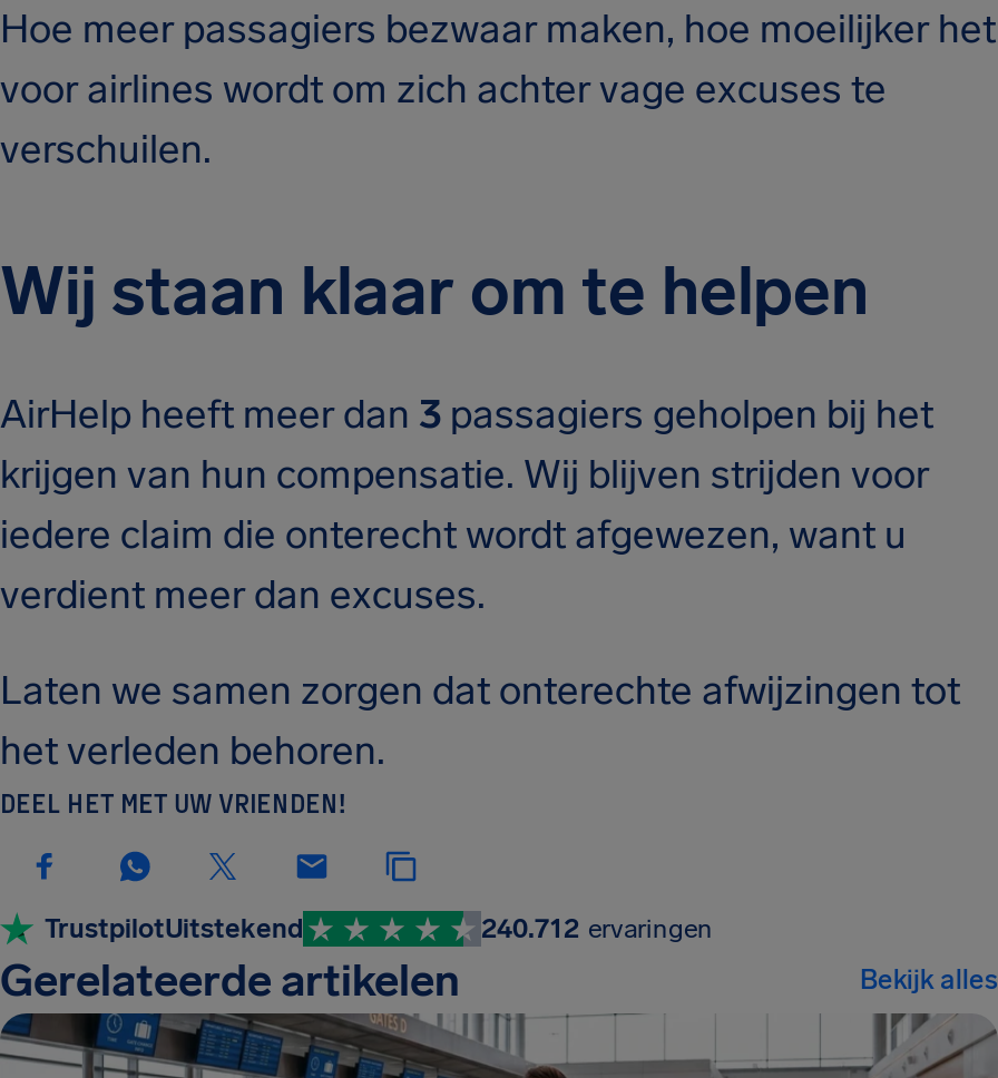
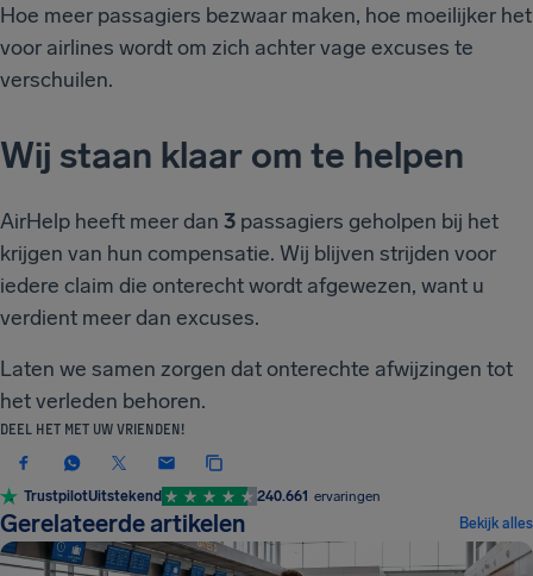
- 240.712 ervaringen
+ 240.661 ervaringen
